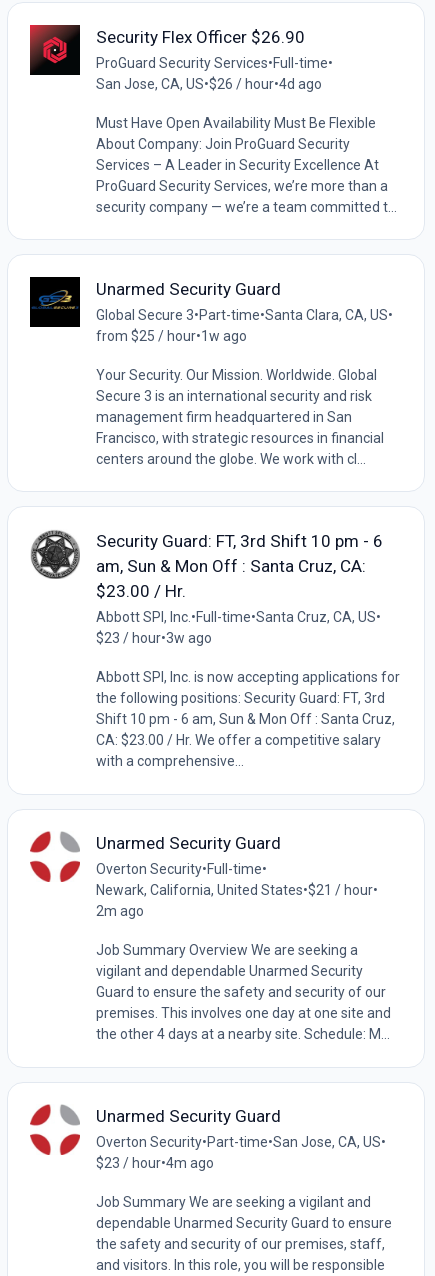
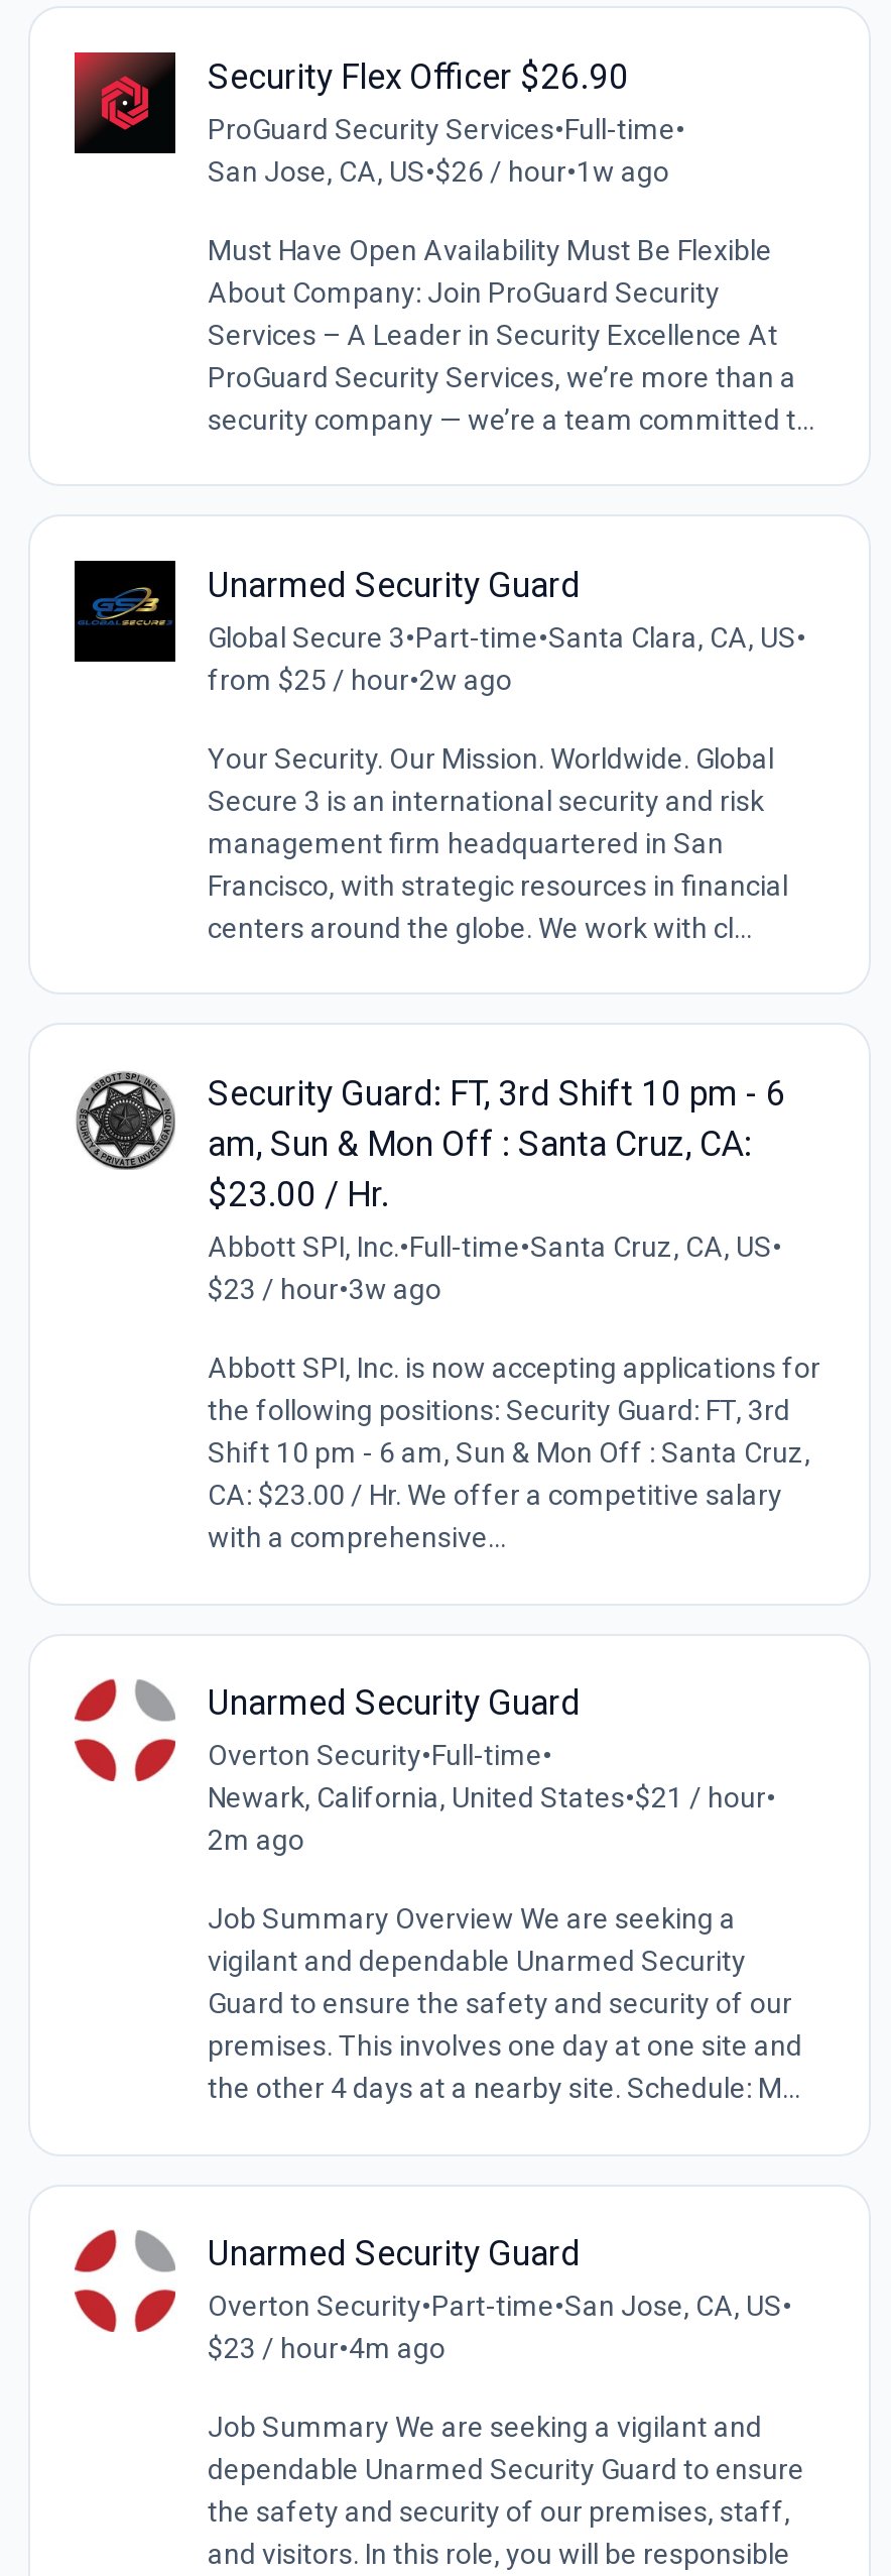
- San Jose, CA, US•$26 / hour•4d ago
+ San Jose, CA, US•$26 / hour•1w ago

- from $25 / hour•1w ago
+ from $25 / hour•2w ago
